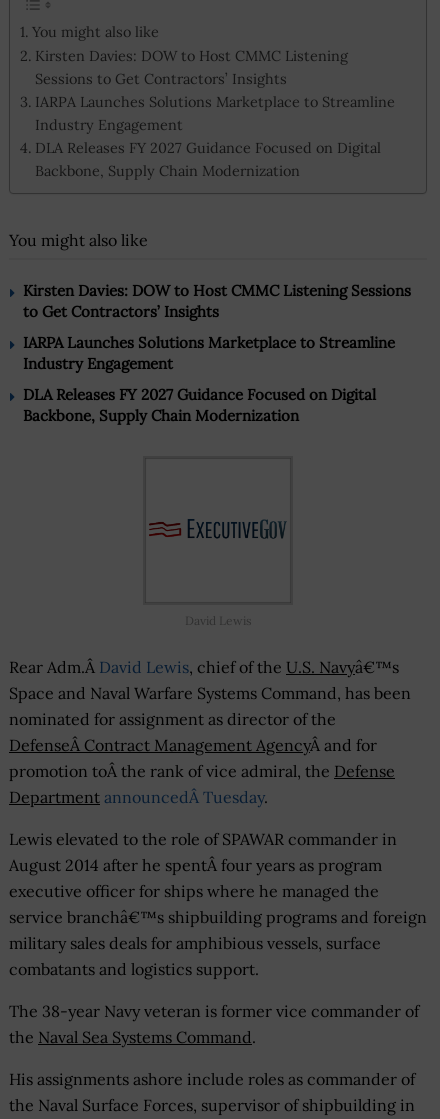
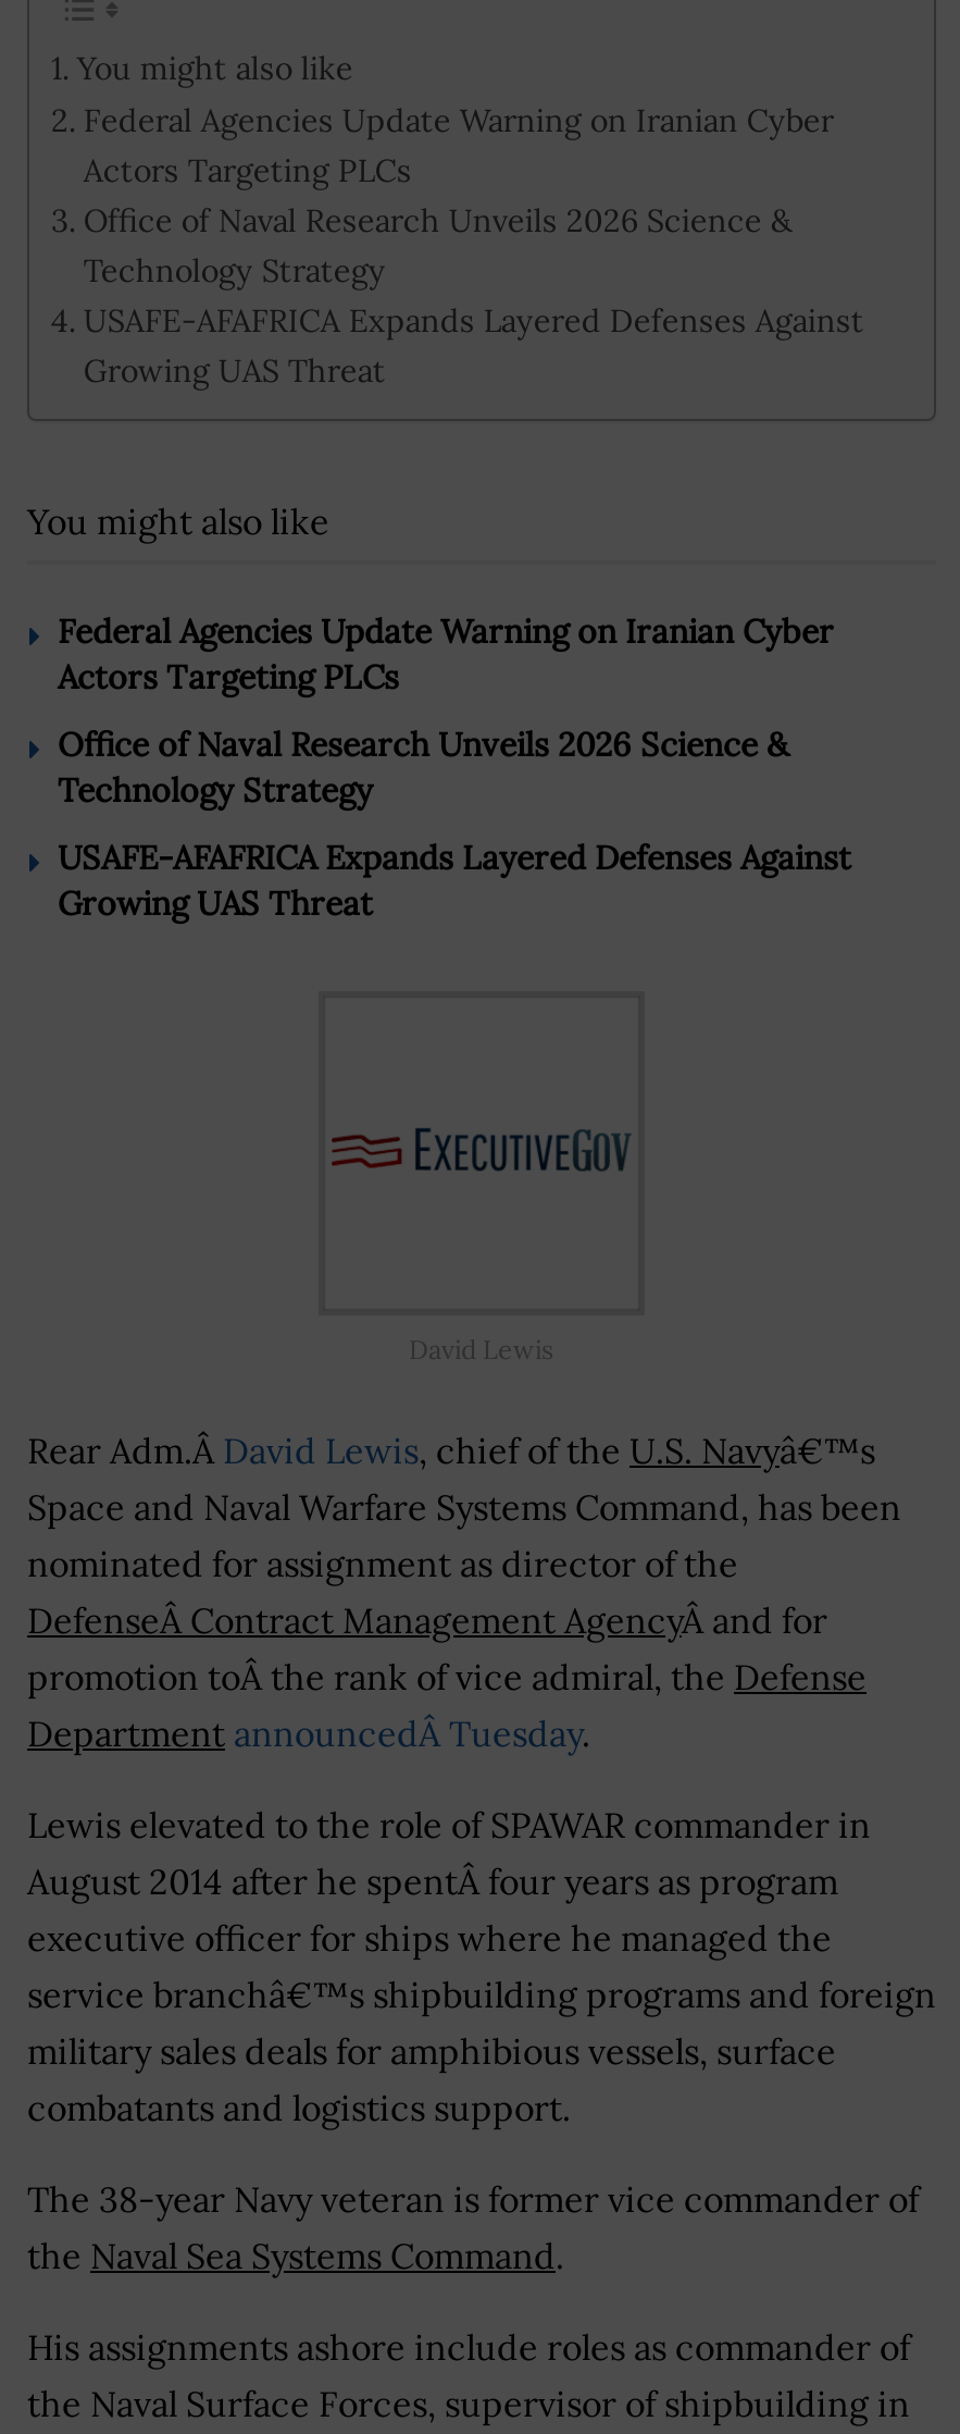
- Kirsten Davies: DOW to Host CMMC Listening
- Sessions to Get Contractors’ Insights
- IARPA Launches Solutions Marketplace to Streamline
- Industry Engagement
- DLA Releases FY 2027 Guidance Focused on Digital
- Backbone, Supply Chain Modernization
+ Federal Agencies Update Warning on Iranian Cyber
+ Actors Targeting PLCs
+ Office of Naval Research Unveils 2026 Science &
+ Technology Strategy
+ USAFE-AFAFRICA Expands Layered Defenses Against
+ Growing UAS Threat

- Kirsten Davies: DOW to Host CMMC Listening Sessions
- to Get Contractors’ Insights
+ Federal Agencies Update Warning on Iranian Cyber
+ Actors Targeting PLCs

- IARPA Launches Solutions Marketplace to Streamline
- Industry Engagement
+ Office of Naval Research Unveils 2026 Science &
+ Technology Strategy

- DLA Releases FY 2027 Guidance Focused on Digital
- Backbone, Supply Chain Modernization
+ USAFE-AFAFRICA Expands Layered Defenses Against
+ Growing UAS Threat
